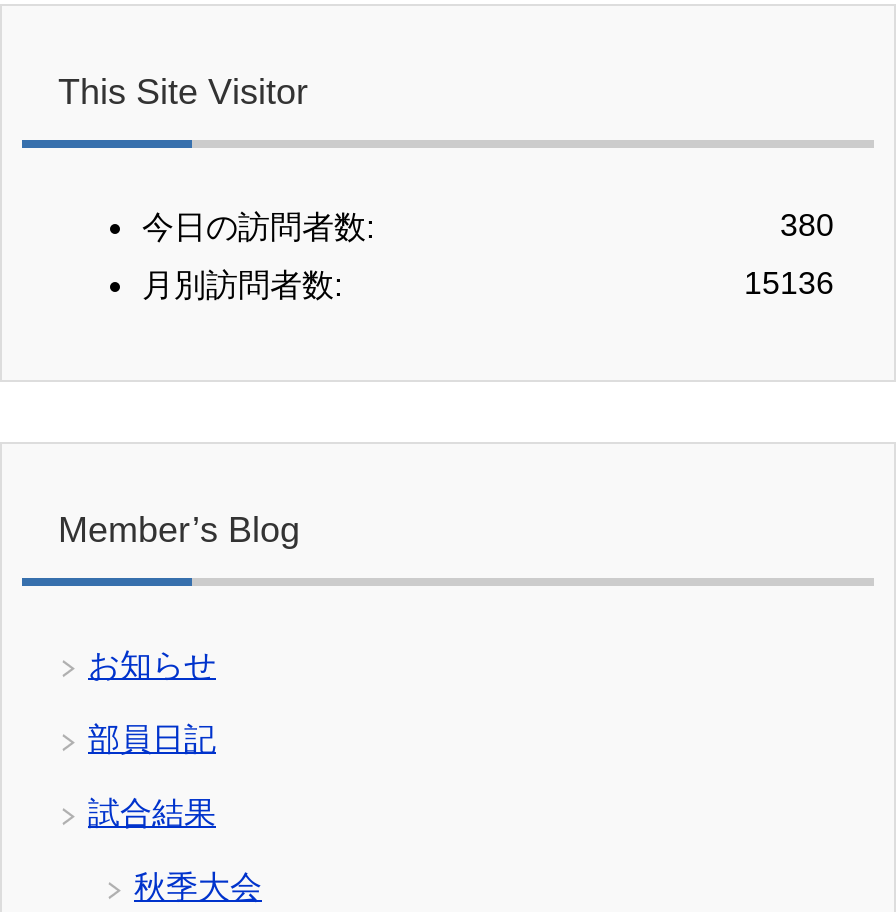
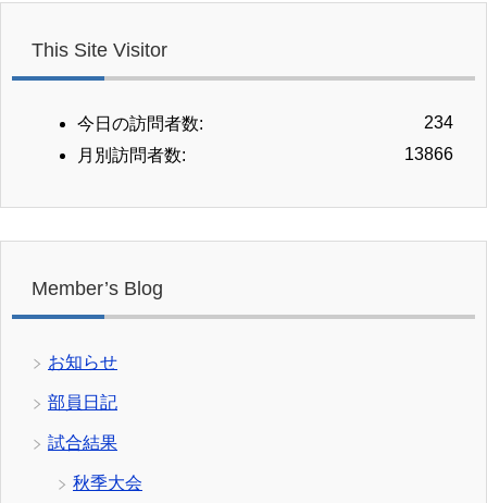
- 380
+ 234

- 15136
+ 13866
